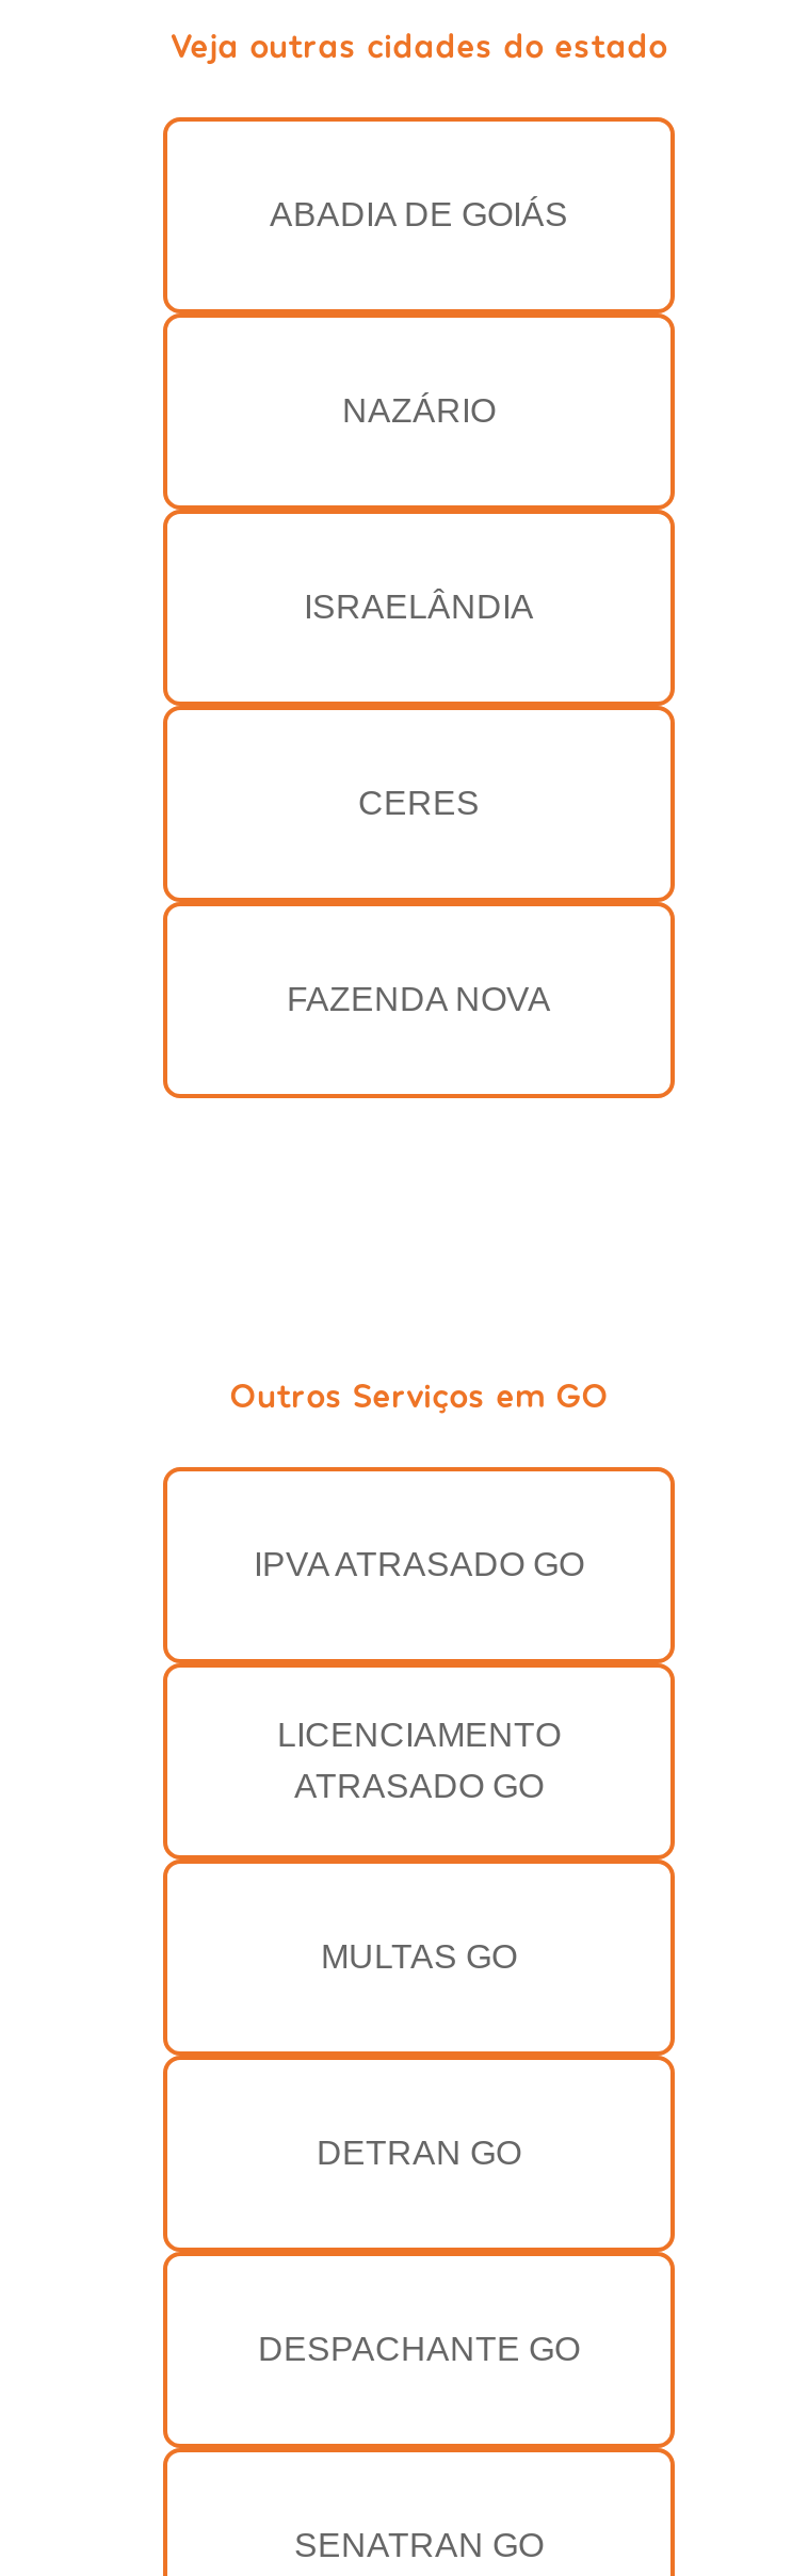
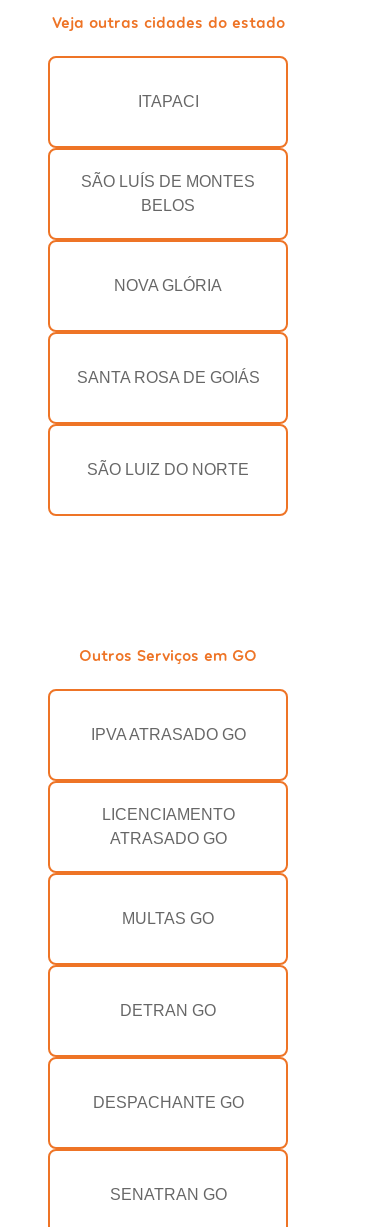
- ABADIA DE GOIÁS
+ ITAPACI

- NAZÁRIO
+ SÃO LUÍS DE MONTES
+ BELOS

- ISRAELÂNDIA
+ NOVA GLÓRIA

- CERES
+ SANTA ROSA DE GOIÁS

- FAZENDA NOVA
+ SÃO LUIZ DO NORTE
